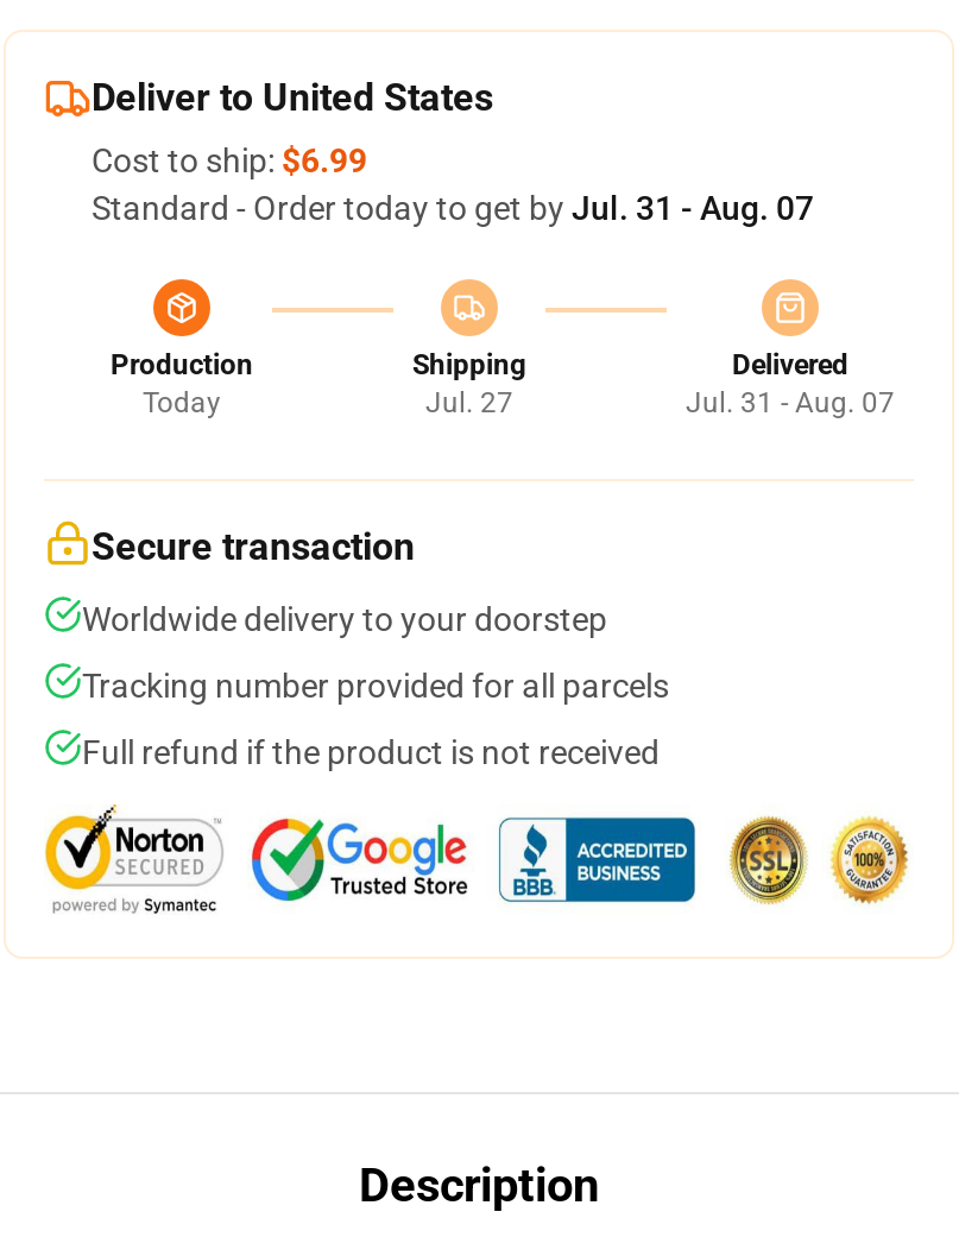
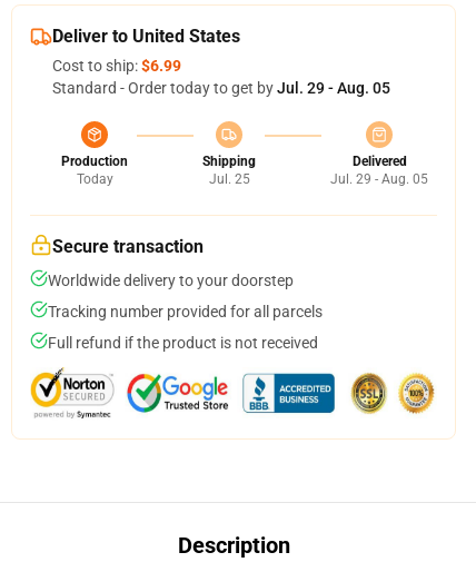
- Standard - Order today to get by Jul. 31 - Aug. 07
+ Standard - Order today to get by Jul. 29 - Aug. 05

- Jul. 27
+ Jul. 25

- Jul. 31 - Aug. 07
+ Jul. 29 - Aug. 05
